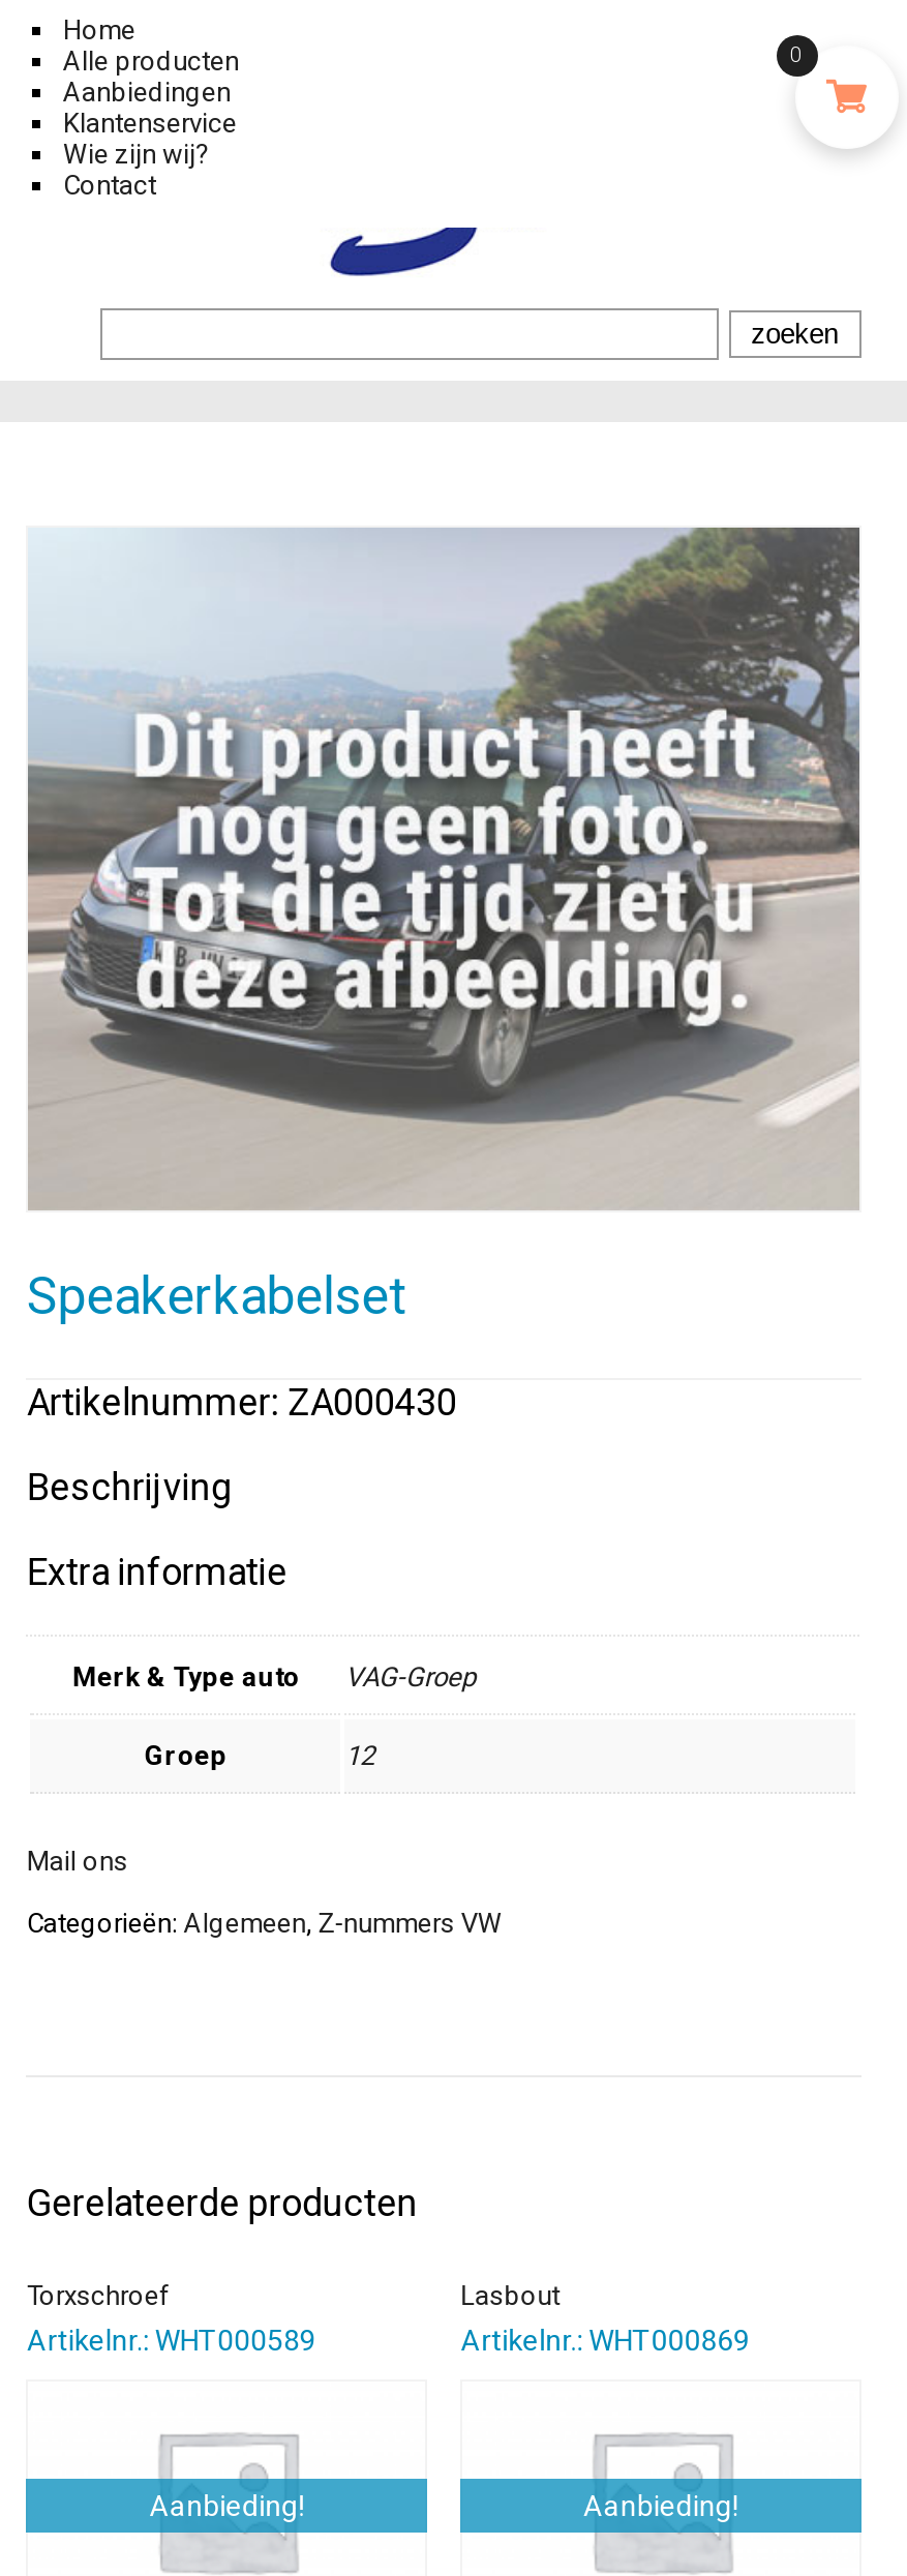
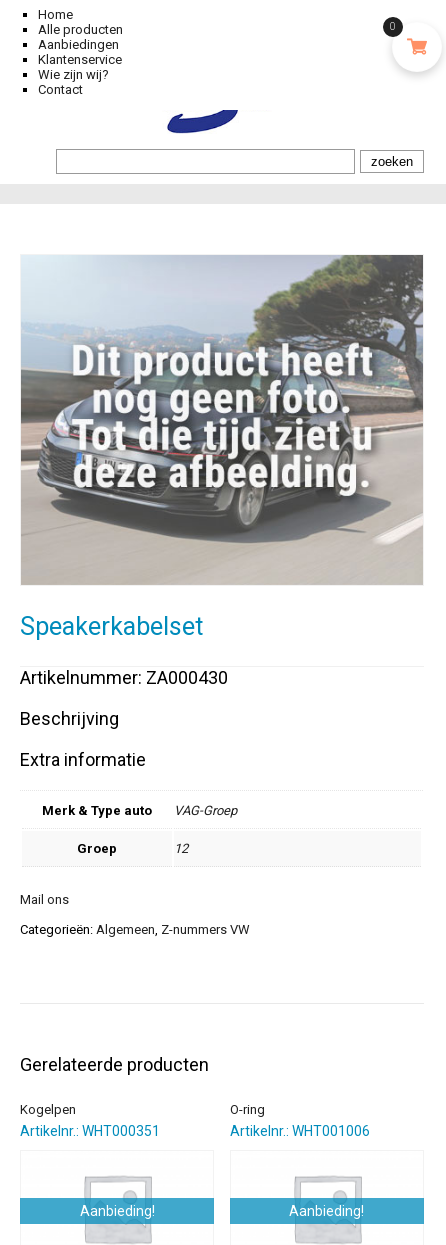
- Torxschroef
- Artikelnr.: WHT000589
+ Kogelpen
+ Artikelnr.: WHT000351

- Lasbout
- Artikelnr.: WHT000869
+ O-ring
+ Artikelnr.: WHT001006
